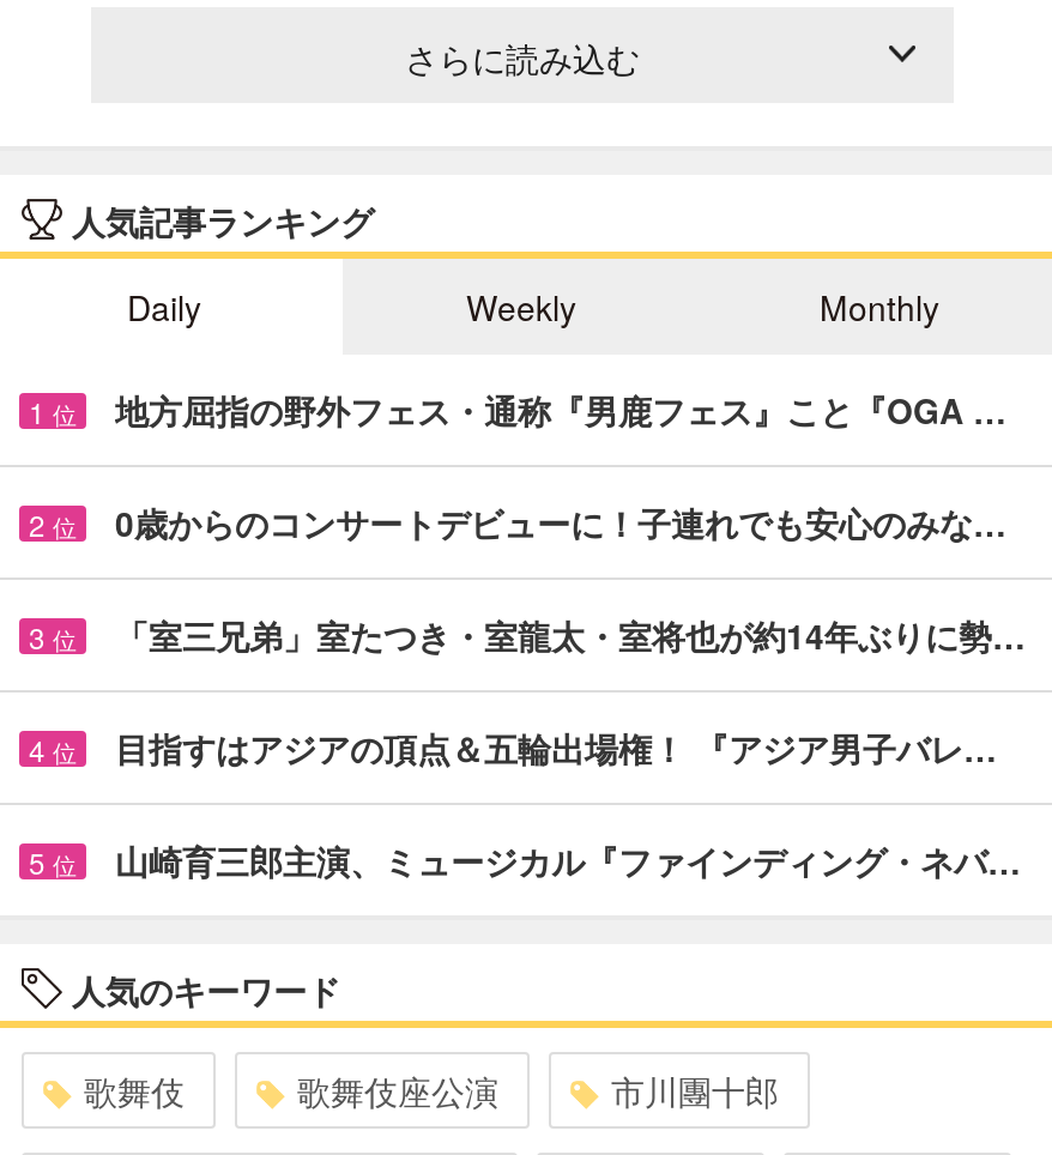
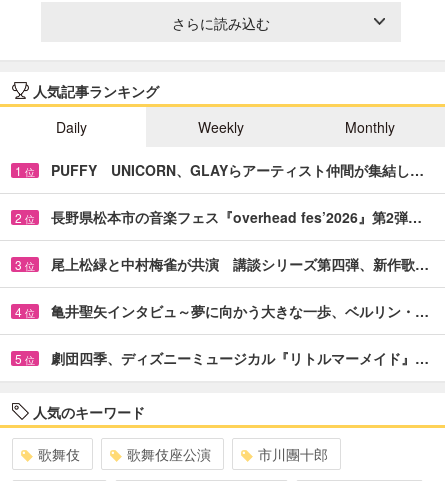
- 地方屈指の野外フェス・通称『男鹿フェス』こと『OGA …
+ PUFFY UNICORN、GLAYらアーティスト仲間が集結し…

- 0歳からのコンサートデビューに！子連れでも安心のみな…
+ 長野県松本市の音楽フェス『overhead fes’2026』第2弾…

- 「室三兄弟」室たつき・室龍太・室将也が約14年ぶりに勢…
+ 尾上松緑と中村梅雀が共演 講談シリーズ第四弾、新作歌…

- 目指すはアジアの頂点＆五輪出場権！ 『アジア男子バレ…
+ 亀井聖矢インタビュ～夢に向かう大きな一歩、ベルリン・…

- 山崎育三郎主演、ミュージカル『ファインディング・ネバ…
+ 劇団四季、ディズニーミュージカル『リトルマーメイド』…
